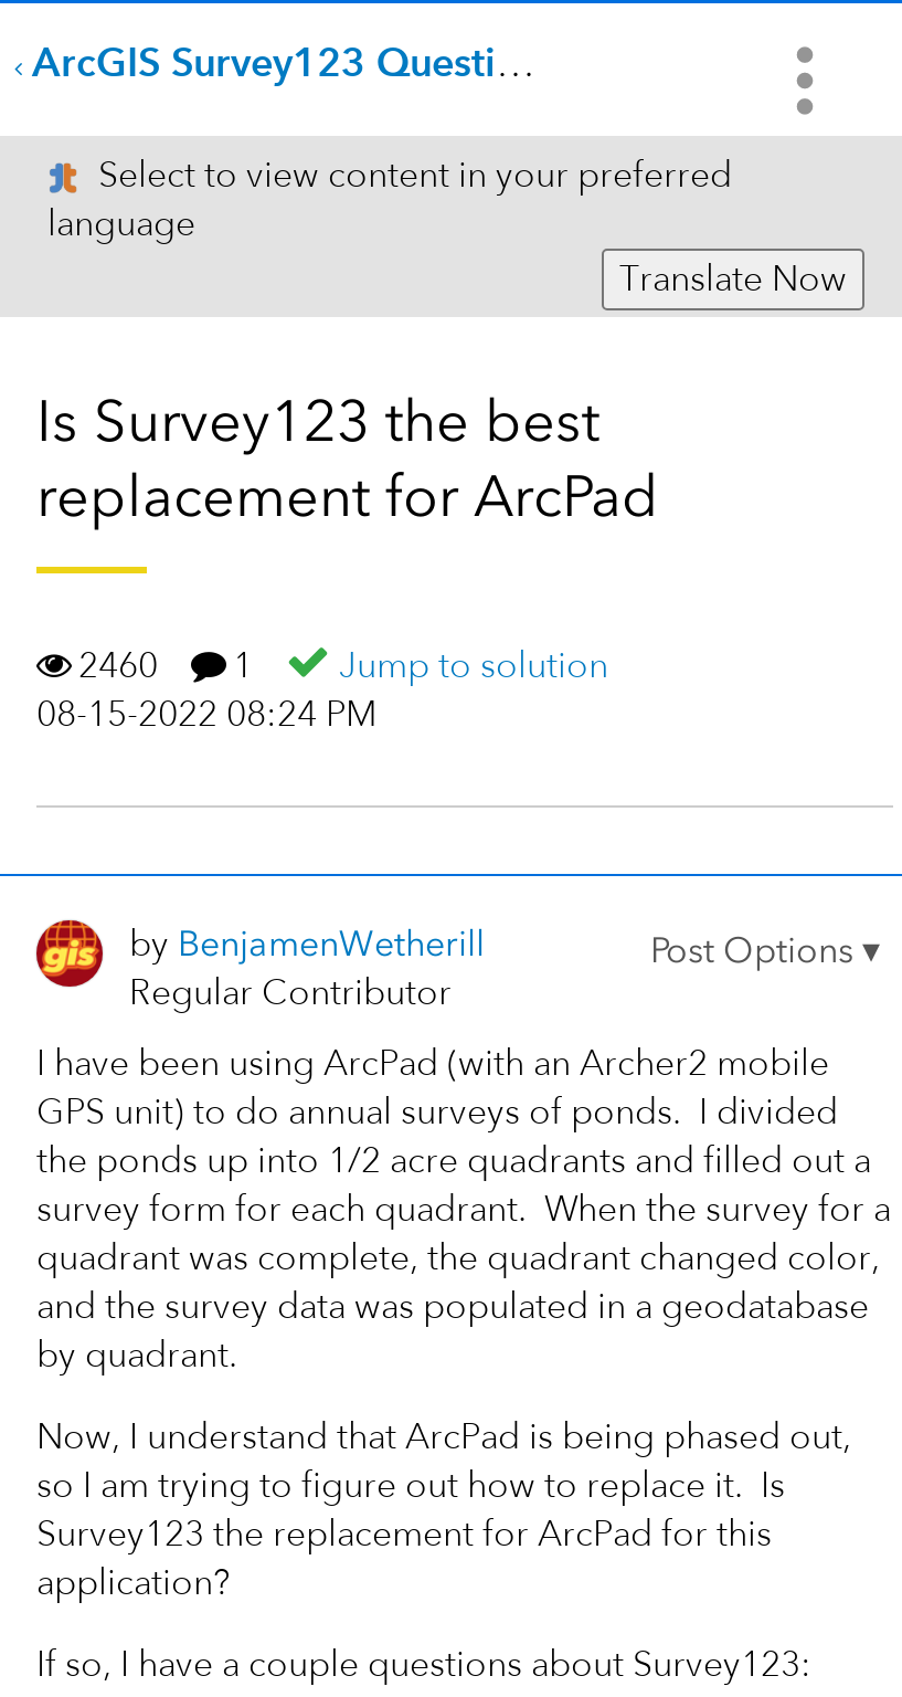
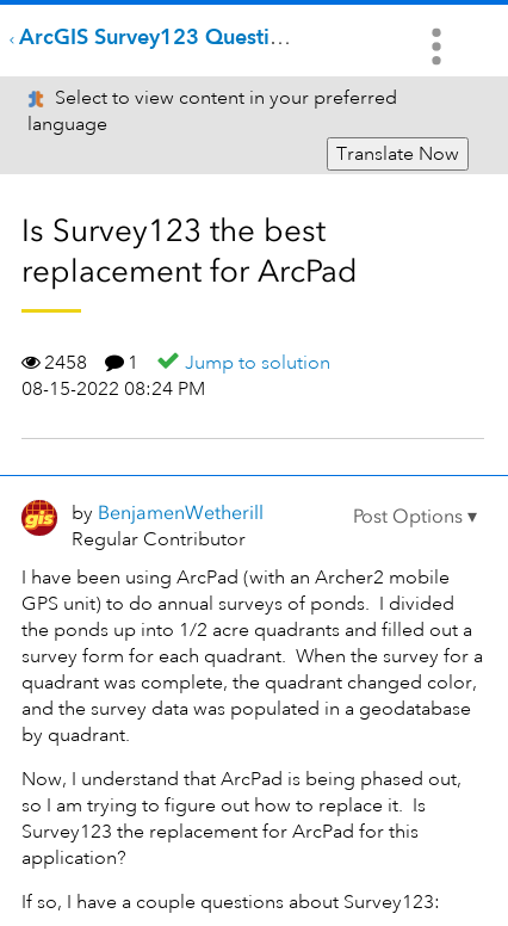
- 2460 1 Jump to solution
+ 2458 1 Jump to solution
